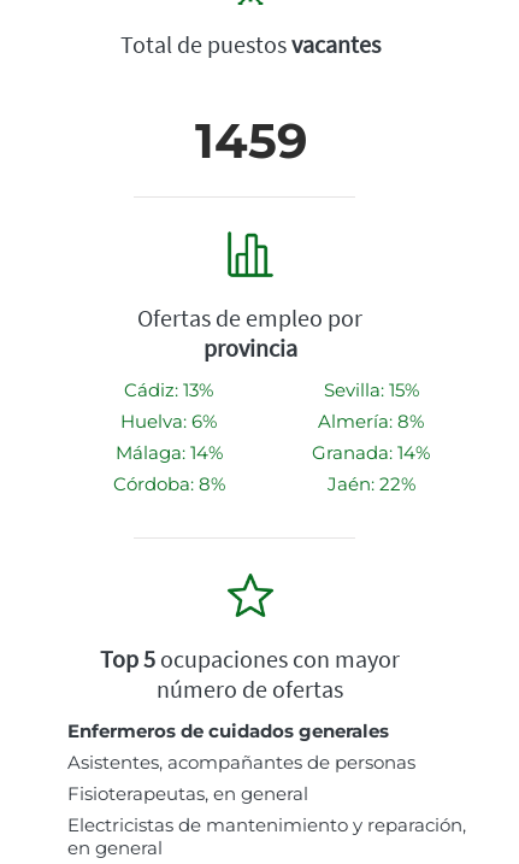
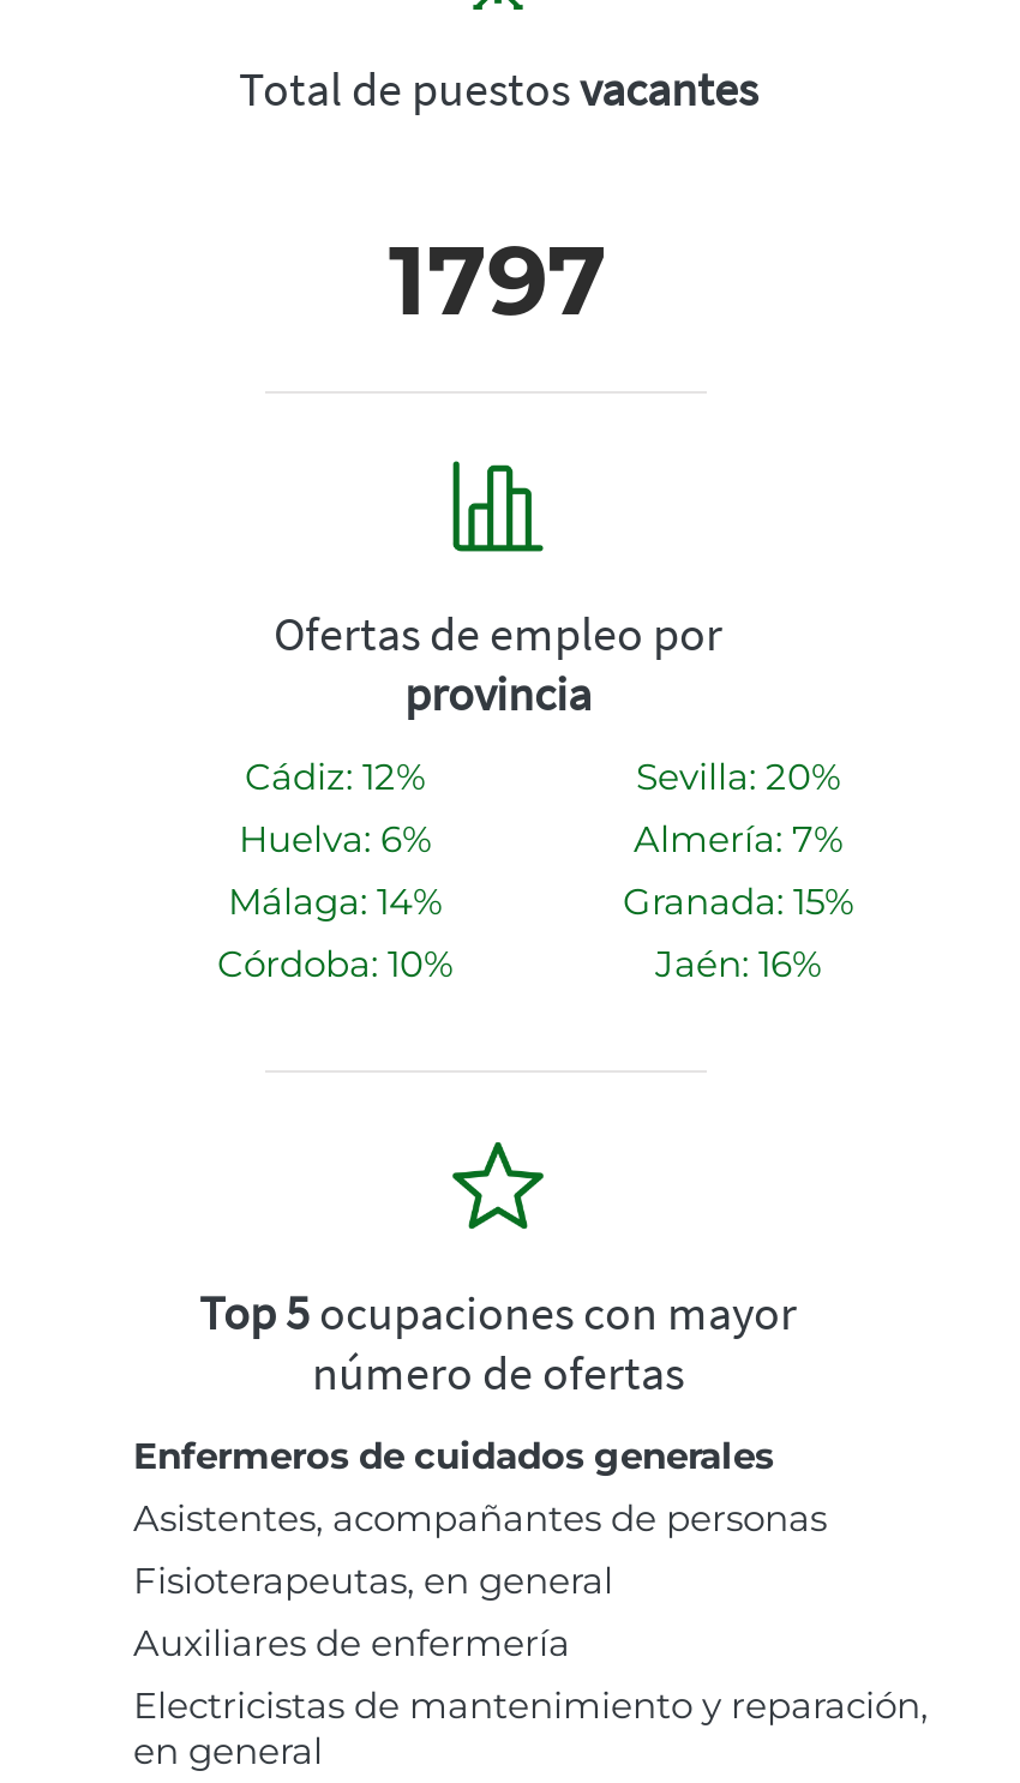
- 1459
+ 1797

- Cádiz: 13%
+ Cádiz: 12%

- Sevilla: 15%
+ Sevilla: 20%

- Almería: 8%
+ Almería: 7%

- Granada: 14%
+ Granada: 15%

- Córdoba: 8%
+ Córdoba: 10%

- Jaén: 22%
+ Jaén: 16%

+ Auxiliares de enfermería
